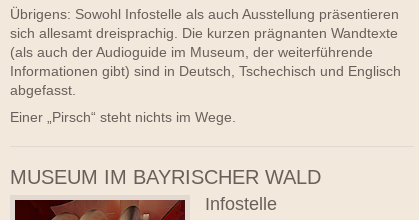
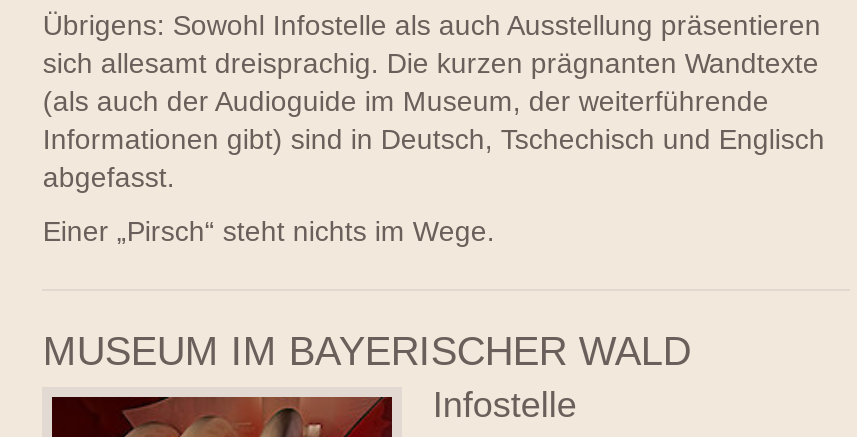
- MUSEUM IM BAYRISCHER WALD
+ MUSEUM IM BAYERISCHER WALD
